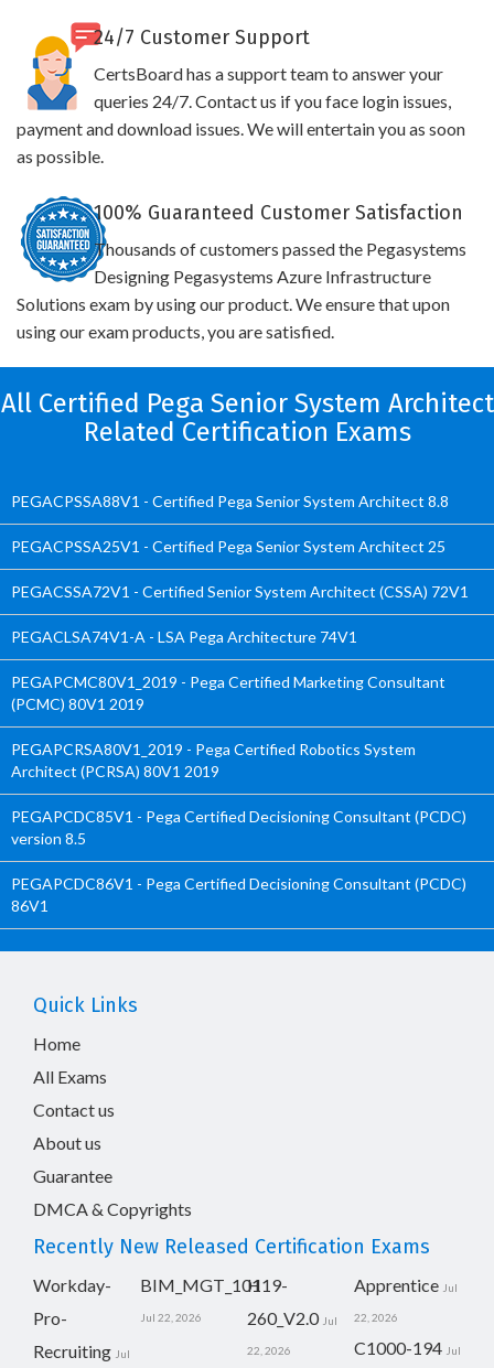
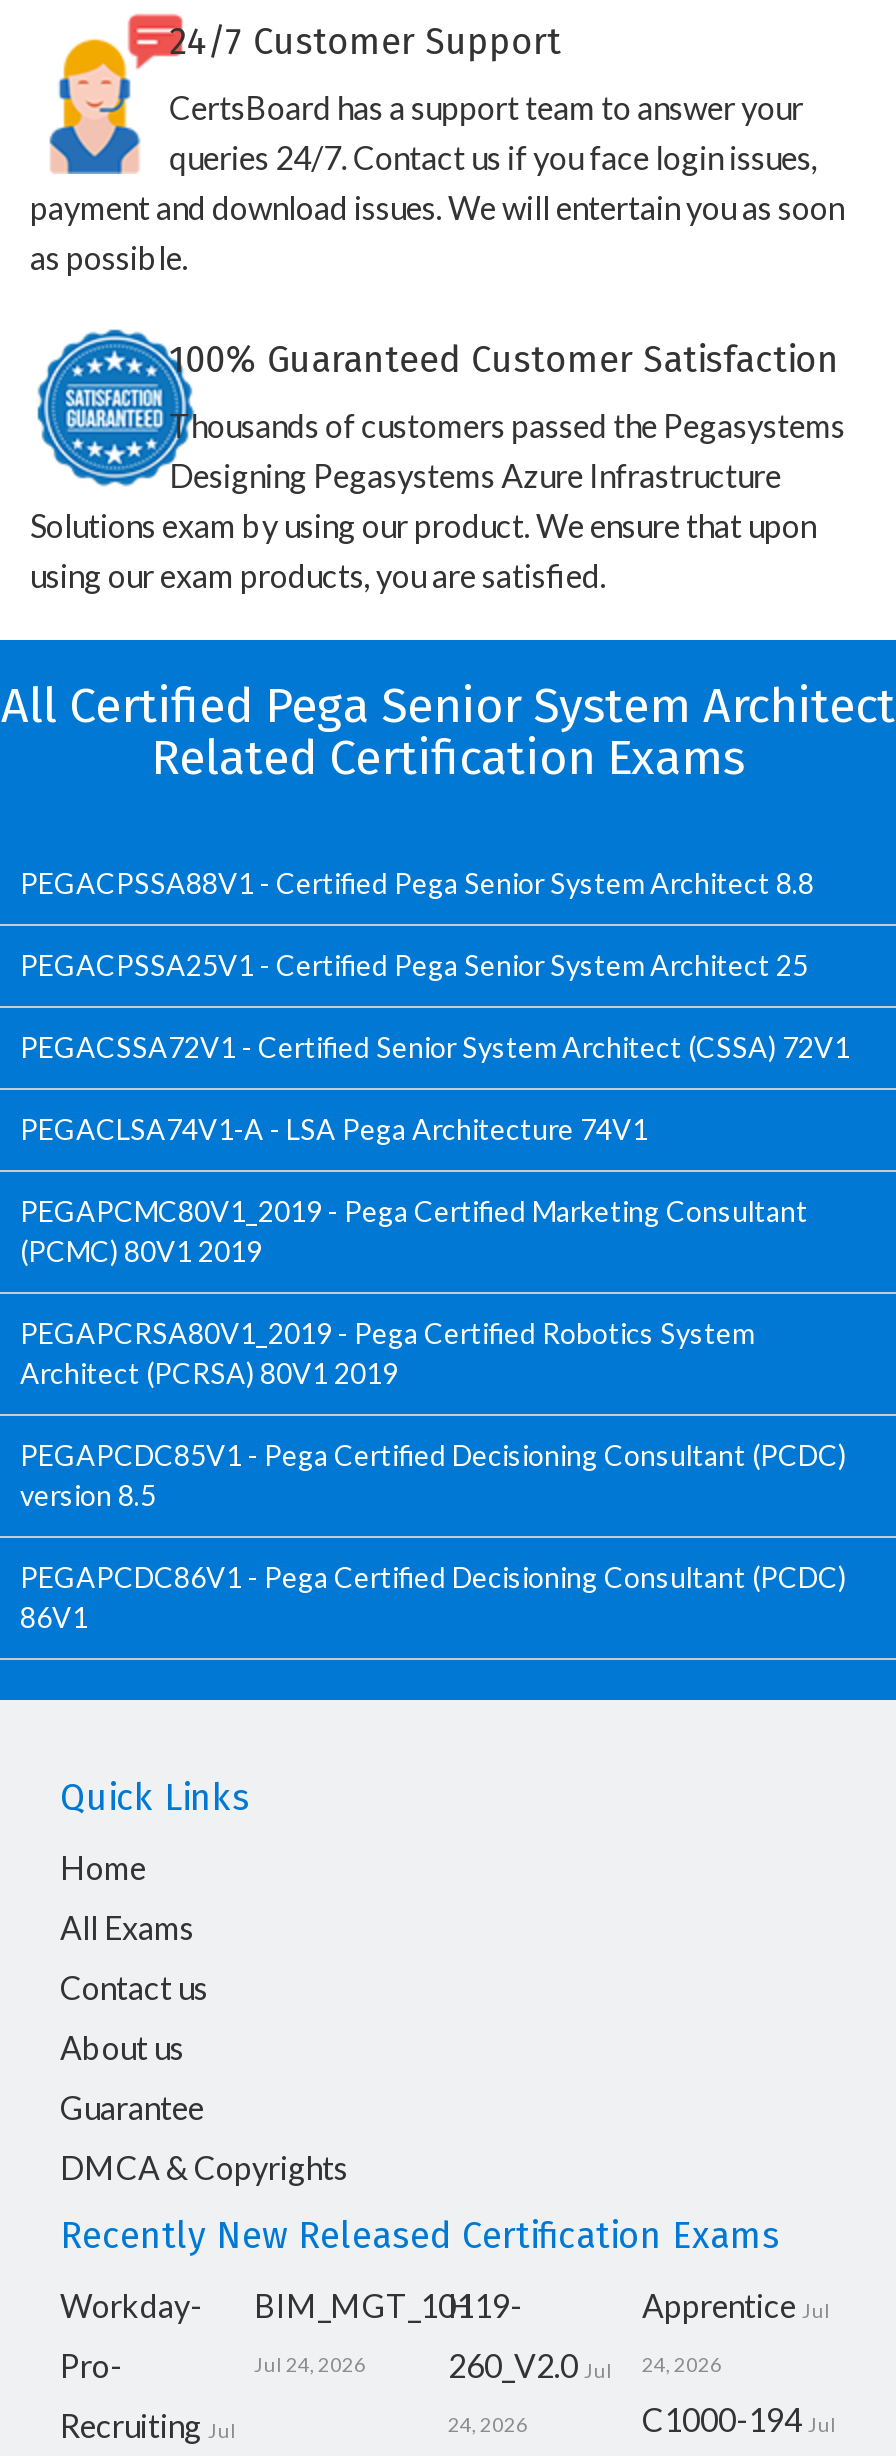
- Jul 22, 2026
+ Jul 24, 2026

- 260_V2.0 Jul 22, 2026
+ 260_V2.0 Jul 24, 2026

- 22, 2026
+ 24, 2026
